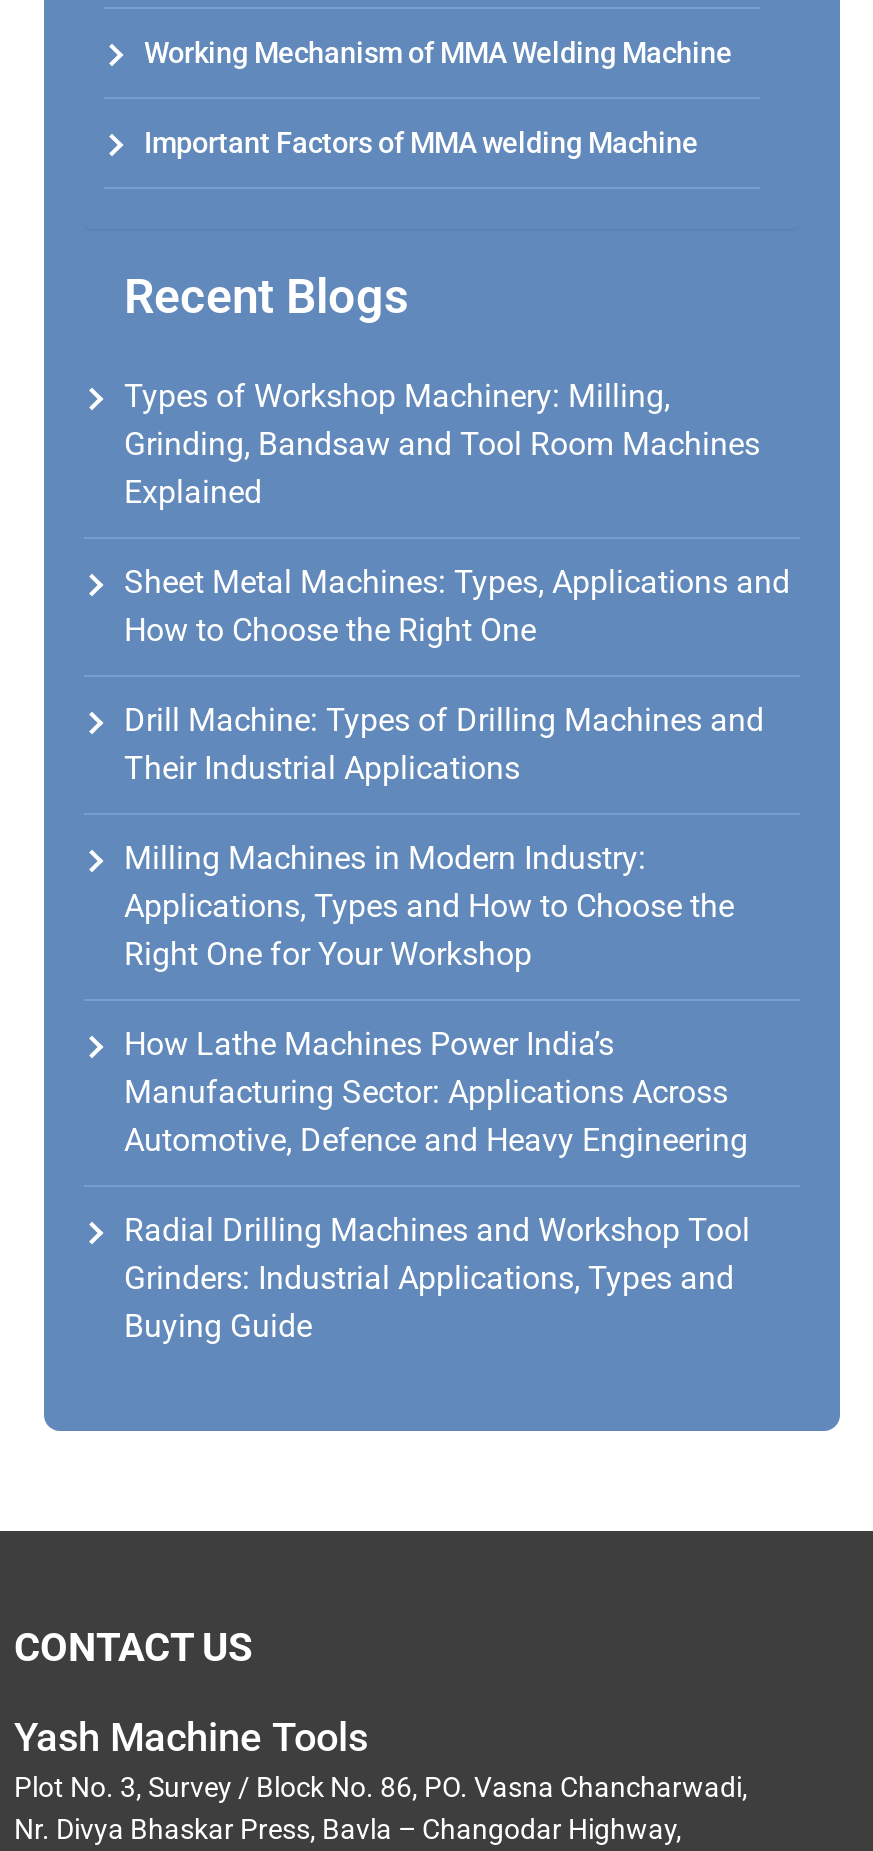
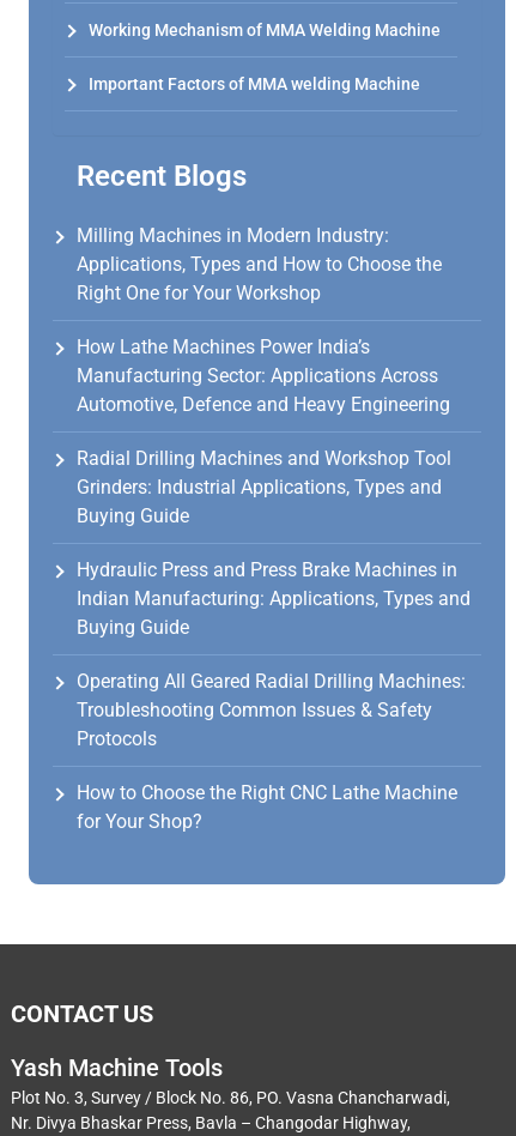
- Types of Workshop Machinery: Milling,
- Grinding, Bandsaw and Tool Room Machines
- Explained
- Sheet Metal Machines: Types, Applications and
- How to Choose the Right One
- Drill Machine: Types of Drilling Machines and
- Their Industrial Applications

moved up: Milling Machines in Modern Industry: | Applications, Types and How to Choose the | Right One for Your Workshop | ... | Grinders: Industrial Applications, Types and | Buying Guide

+ Hydraulic Press and Press Brake Machines in
+ Indian Manufacturing: Applications, Types and
+ Buying Guide
+ Operating All Geared Radial Drilling Machines:
+ Troubleshooting Common Issues & Safety
+ Protocols
+ How to Choose the Right CNC Lathe Machine
+ for Your Shop?
